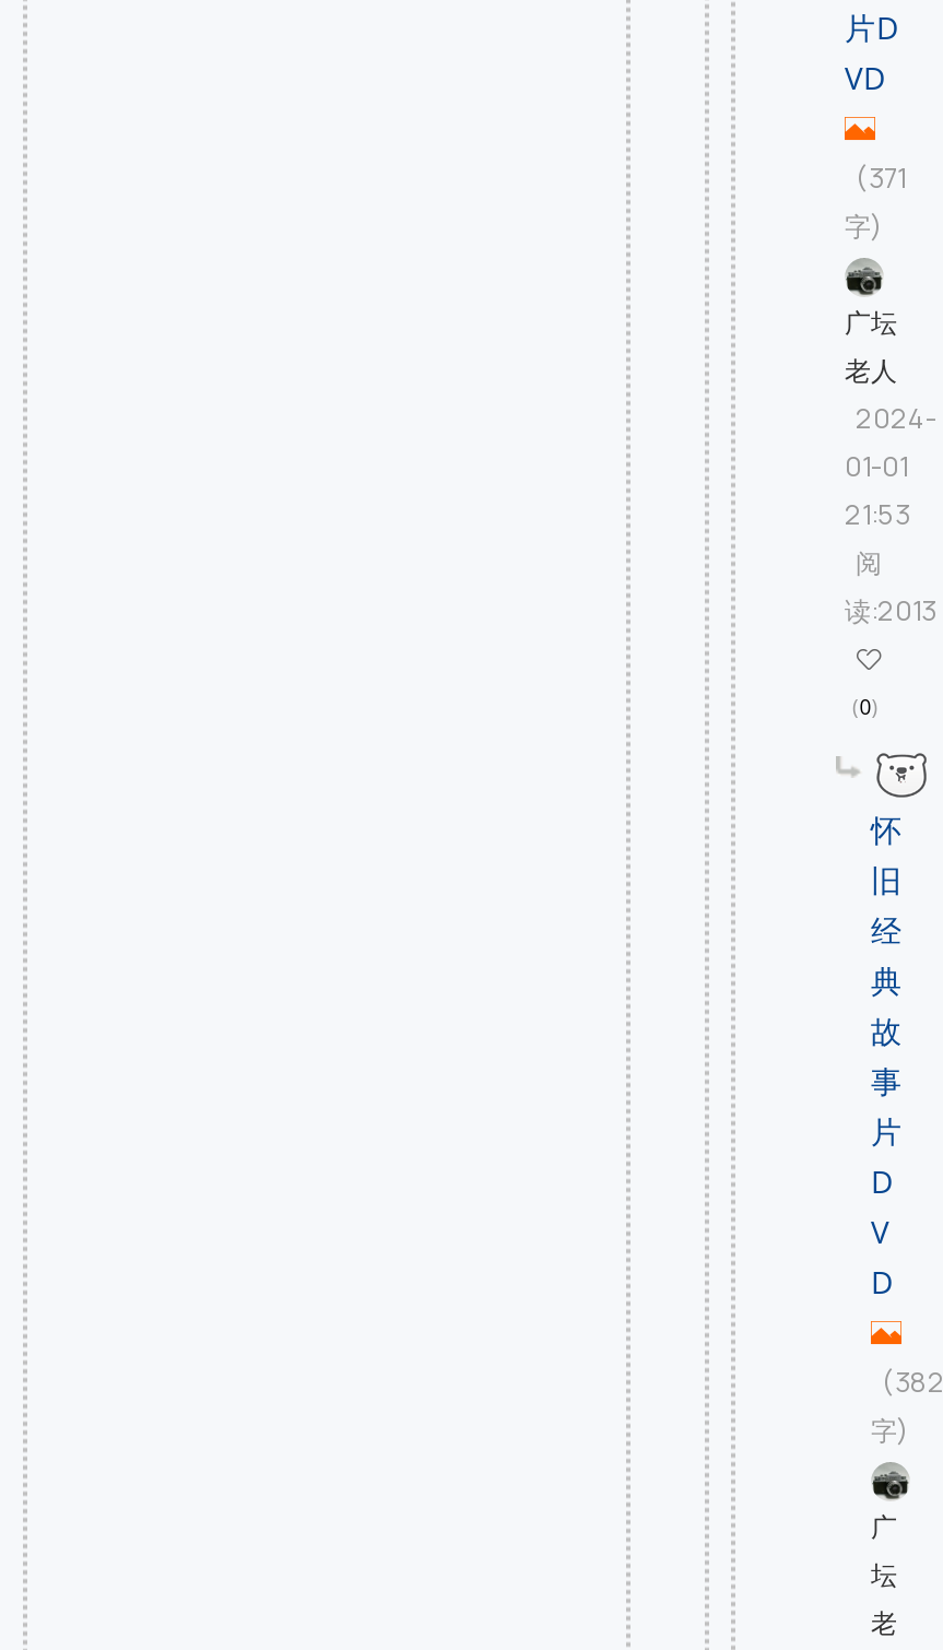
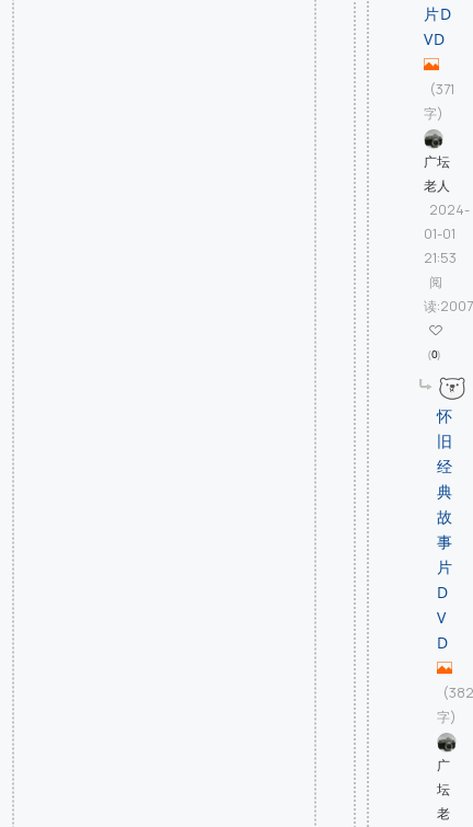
- 读:2013
+ 读:2007
